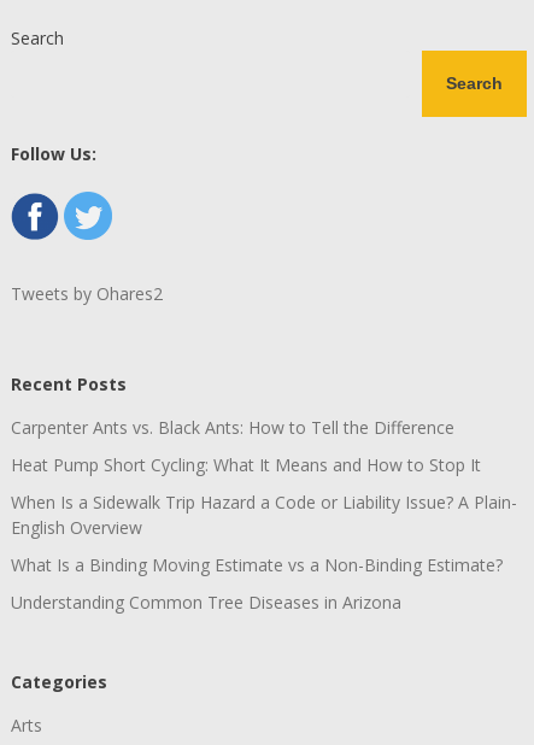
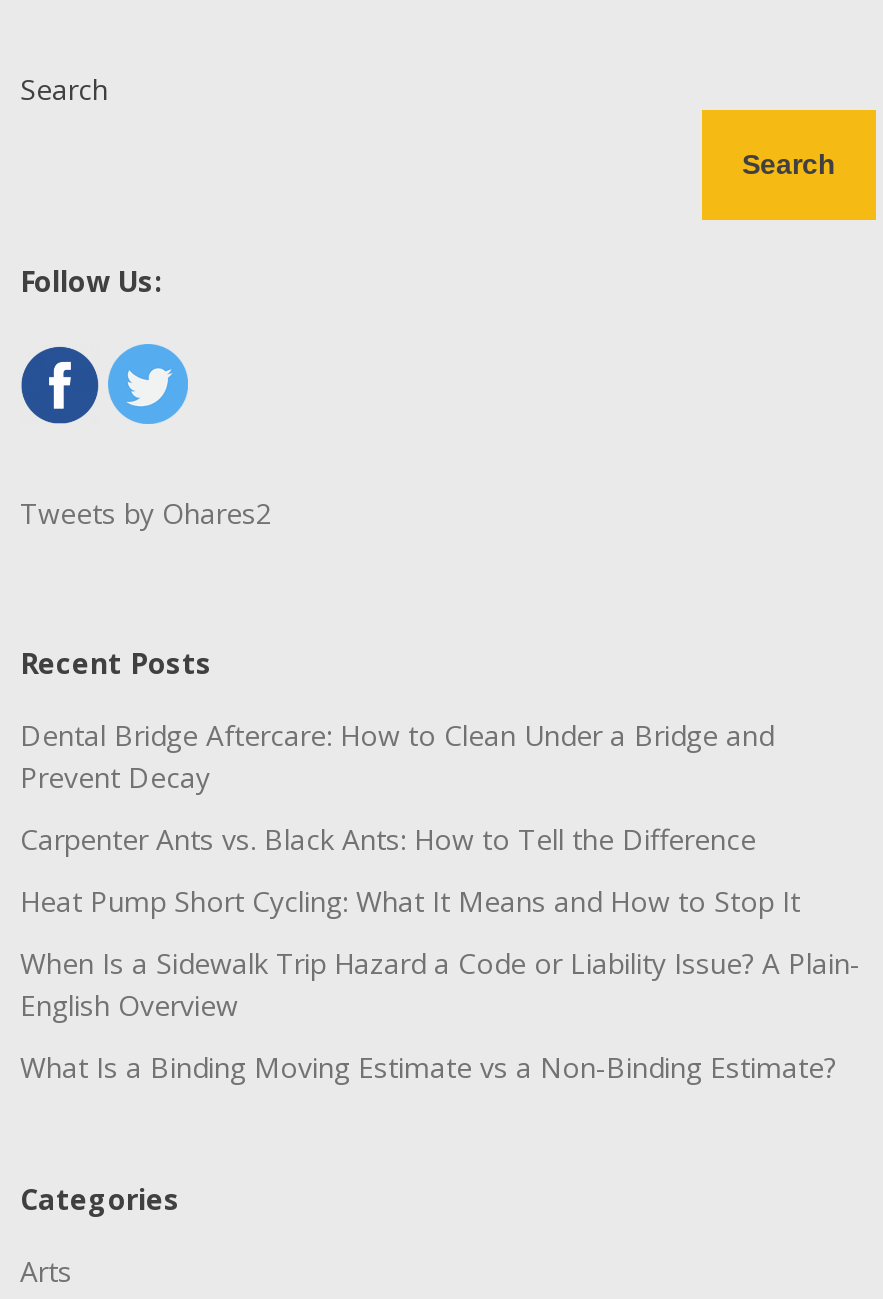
+ Dental Bridge Aftercare: How to Clean Under a Bridge and
+ Prevent Decay

moved down: Carpenter Ants vs. Black Ants: How to Tell the Difference | Heat Pump Short Cycling: What It Means and How to Stop It | When Is a Sidewalk Trip Hazard a Code or Liability Issue? A Plain- | English Overview | What Is a Binding Moving Estimate vs a Non-Binding Estimate?

- Understanding Common Tree Diseases in Arizona
